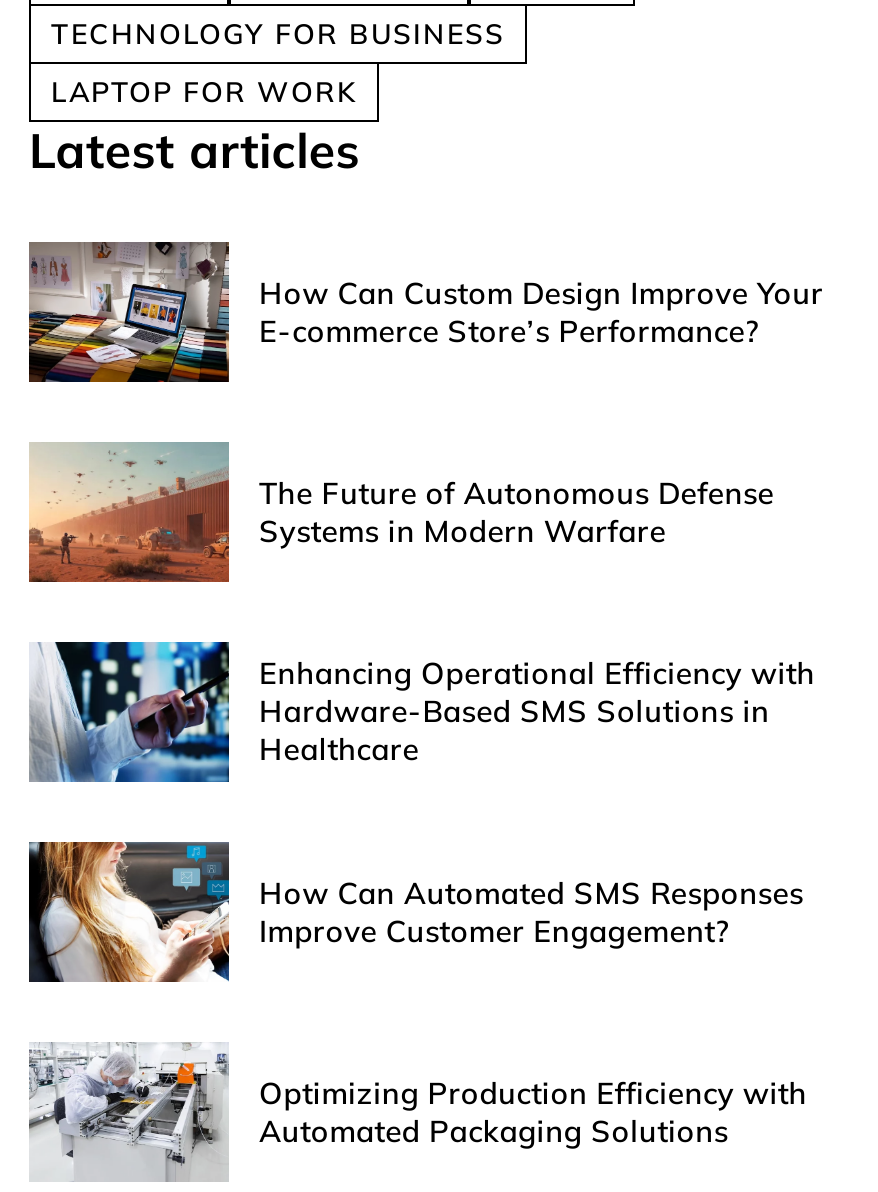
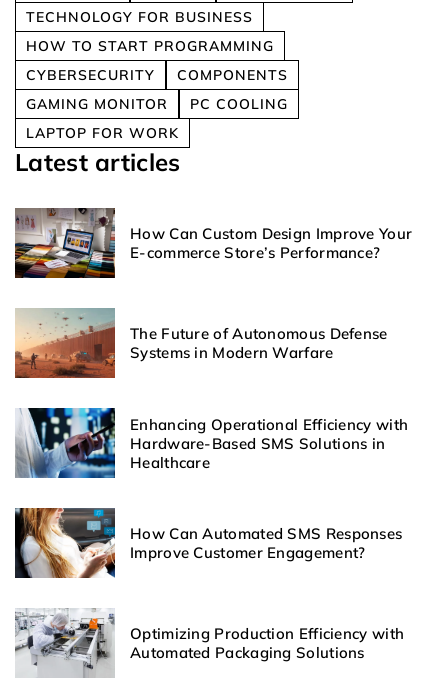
+ HOW TO START PROGRAMMING
+ CYBERSECURITY
+ COMPONENTS
+ GAMING MONITOR
+ PC COOLING
